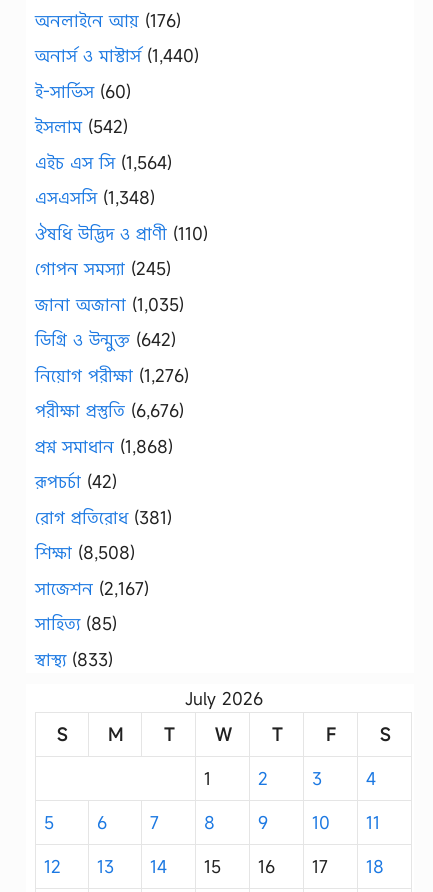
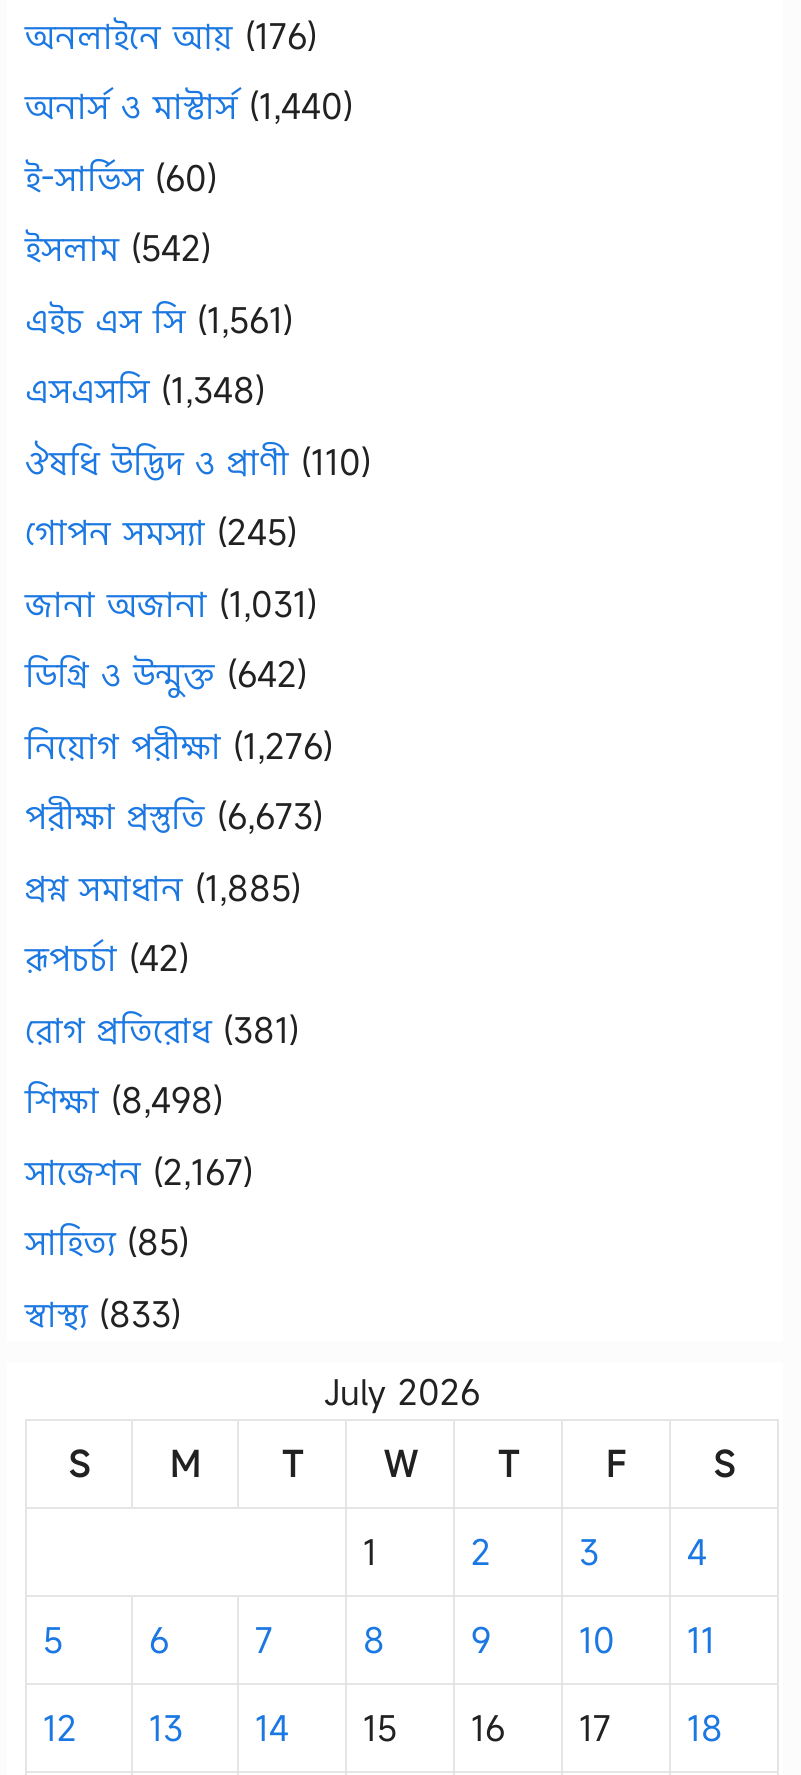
- এইচ এস সি (1,564)
+ এইচ এস সি (1,561)

- জানা অজানা (1,035)
+ জানা অজানা (1,031)

- পরীক্ষা প্রস্তুতি (6,676)
+ পরীক্ষা প্রস্তুতি (6,673)

- প্রশ্ন সমাধান (1,868)
+ প্রশ্ন সমাধান (1,885)

- শিক্ষা (8,508)
+ শিক্ষা (8,498)
